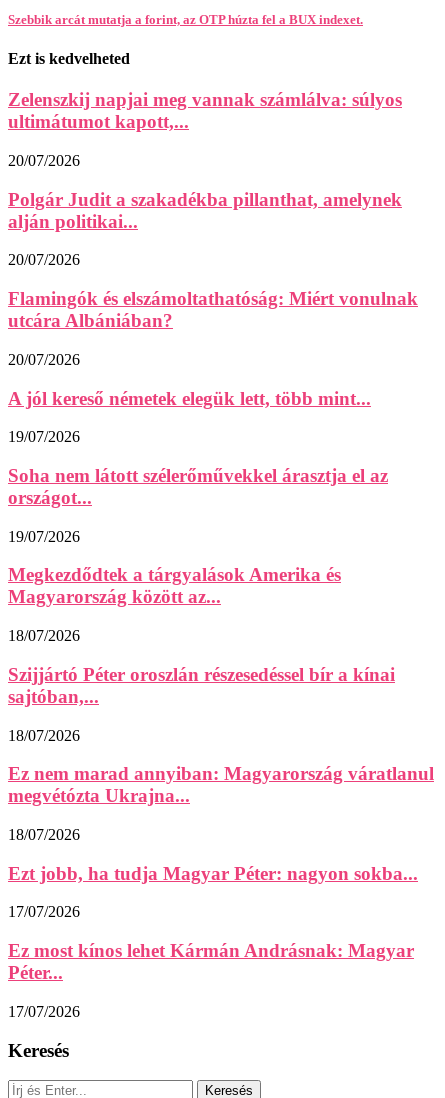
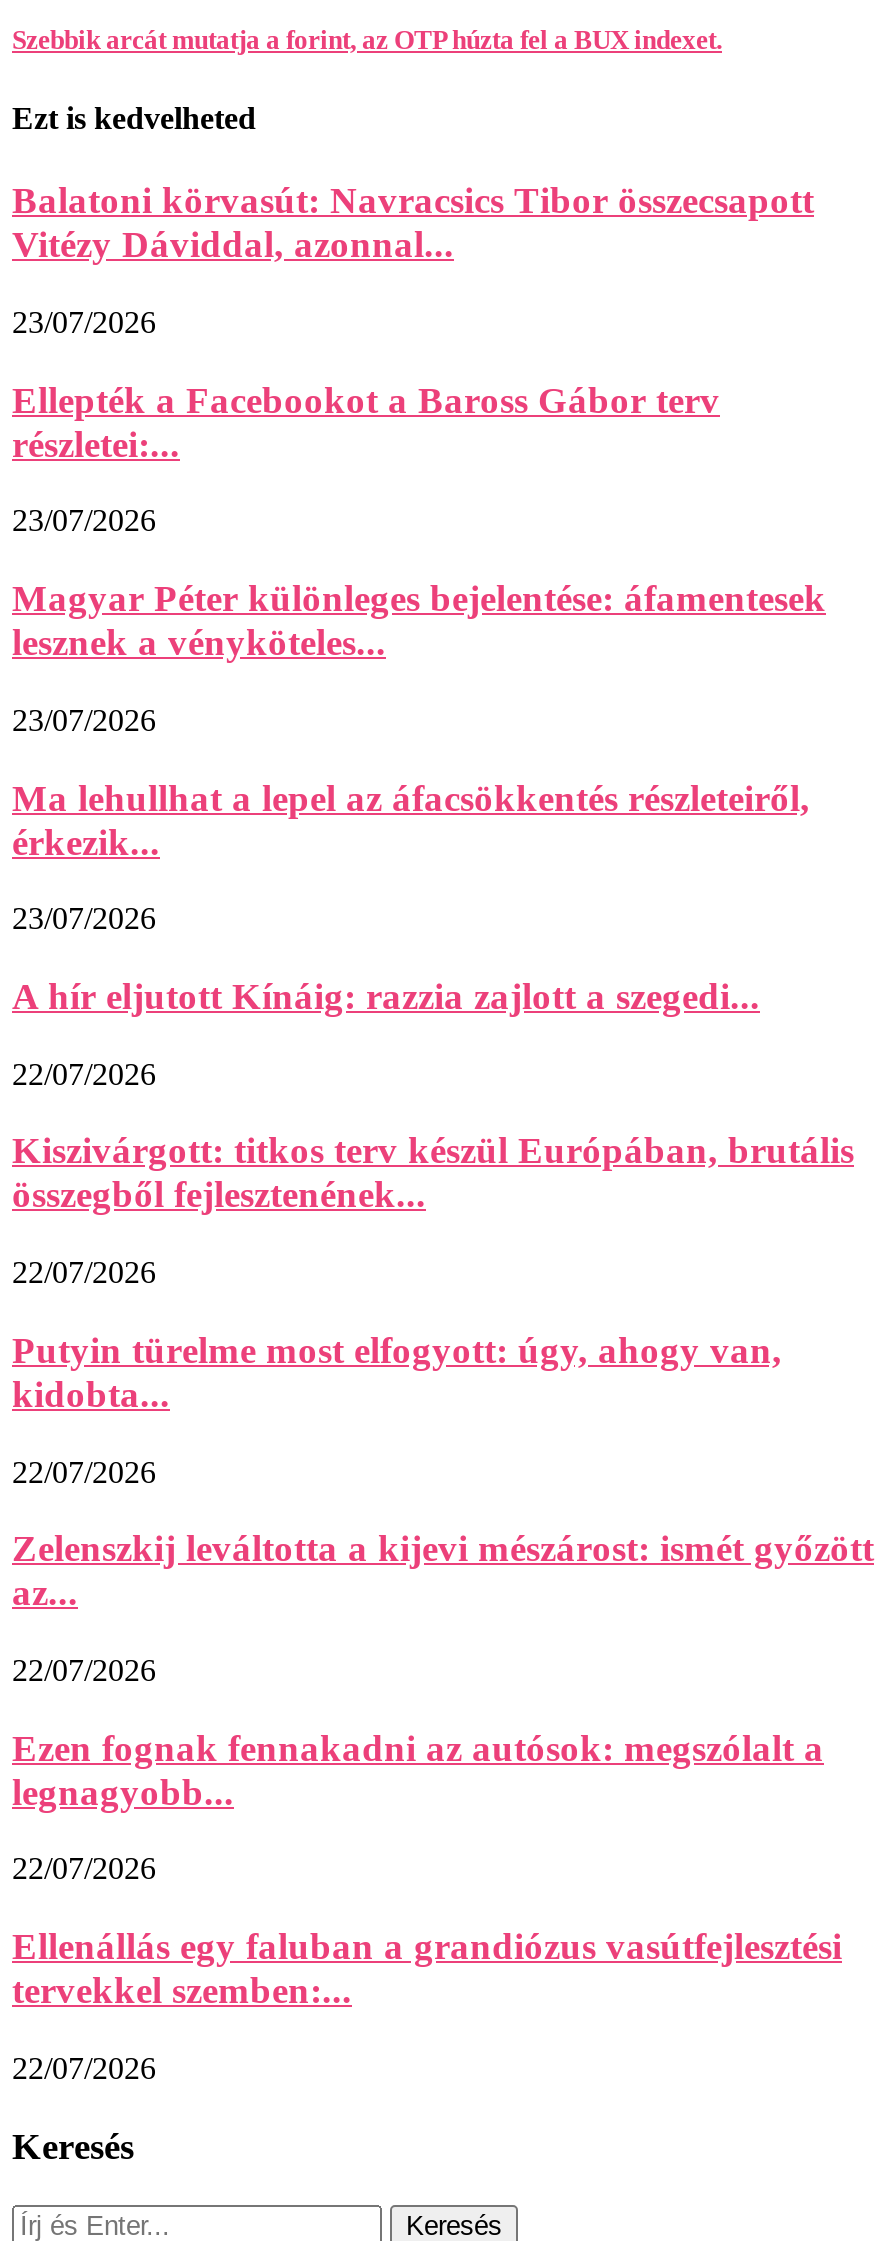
- Zelenszkij napjai meg vannak számlálva: súlyos
- ultimátumot kapott,...
+ Balatoni körvasút: Navracsics Tibor összecsapott
+ Vitézy Dáviddal, azonnal...

- 20/07/2026
+ 23/07/2026

- Polgár Judit a szakadékba pillanthat, amelynek
- alján politikai...
+ Ellepték a Facebookot a Baross Gábor terv
+ részletei:...

- 20/07/2026
+ 23/07/2026

- Flamingók és elszámoltathatóság: Miért vonulnak
- utcára Albániában?
+ Magyar Péter különleges bejelentése: áfamentesek
+ lesznek a vényköteles...

- 20/07/2026
+ 23/07/2026

- A jól kereső németek elegük lett, több mint...
+ Ma lehullhat a lepel az áfacsökkentés részleteiről,
+ érkezik...

- 19/07/2026
+ 23/07/2026

- Soha nem látott szélerőművekkel árasztja el az
- országot...
+ A hír eljutott Kínáig: razzia zajlott a szegedi...

- 19/07/2026
+ 22/07/2026

- Megkezdődtek a tárgyalások Amerika és
- Magyarország között az...
+ Kiszivárgott: titkos terv készül Európában, brutális
+ összegből fejlesztenének...

- 18/07/2026
+ 22/07/2026

- Szijjártó Péter oroszlán részesedéssel bír a kínai
- sajtóban,...
+ Putyin türelme most elfogyott: úgy, ahogy van,
+ kidobta...

- 18/07/2026
+ 22/07/2026

- Ez nem marad annyiban: Magyarország váratlanul
- megvétózta Ukrajna...
+ Zelenszkij leváltotta a kijevi mészárost: ismét győzött
+ az...

- 18/07/2026
+ 22/07/2026

- Ezt jobb, ha tudja Magyar Péter: nagyon sokba...
+ Ezen fognak fennakadni az autósok: megszólalt a
+ legnagyobb...

- 17/07/2026
+ 22/07/2026

- Ez most kínos lehet Kármán Andrásnak: Magyar
- Péter...
+ Ellenállás egy faluban a grandiózus vasútfejlesztési
+ tervekkel szemben:...

- 17/07/2026
+ 22/07/2026
